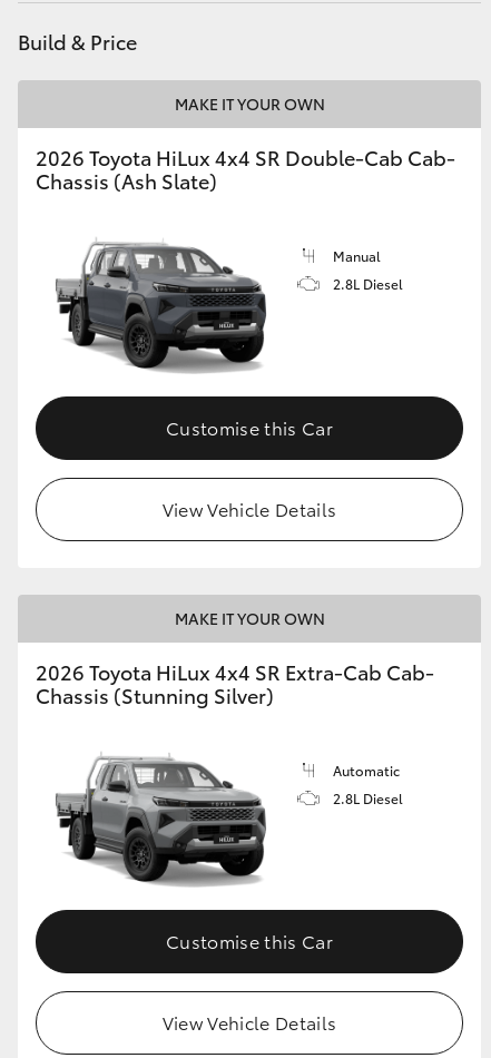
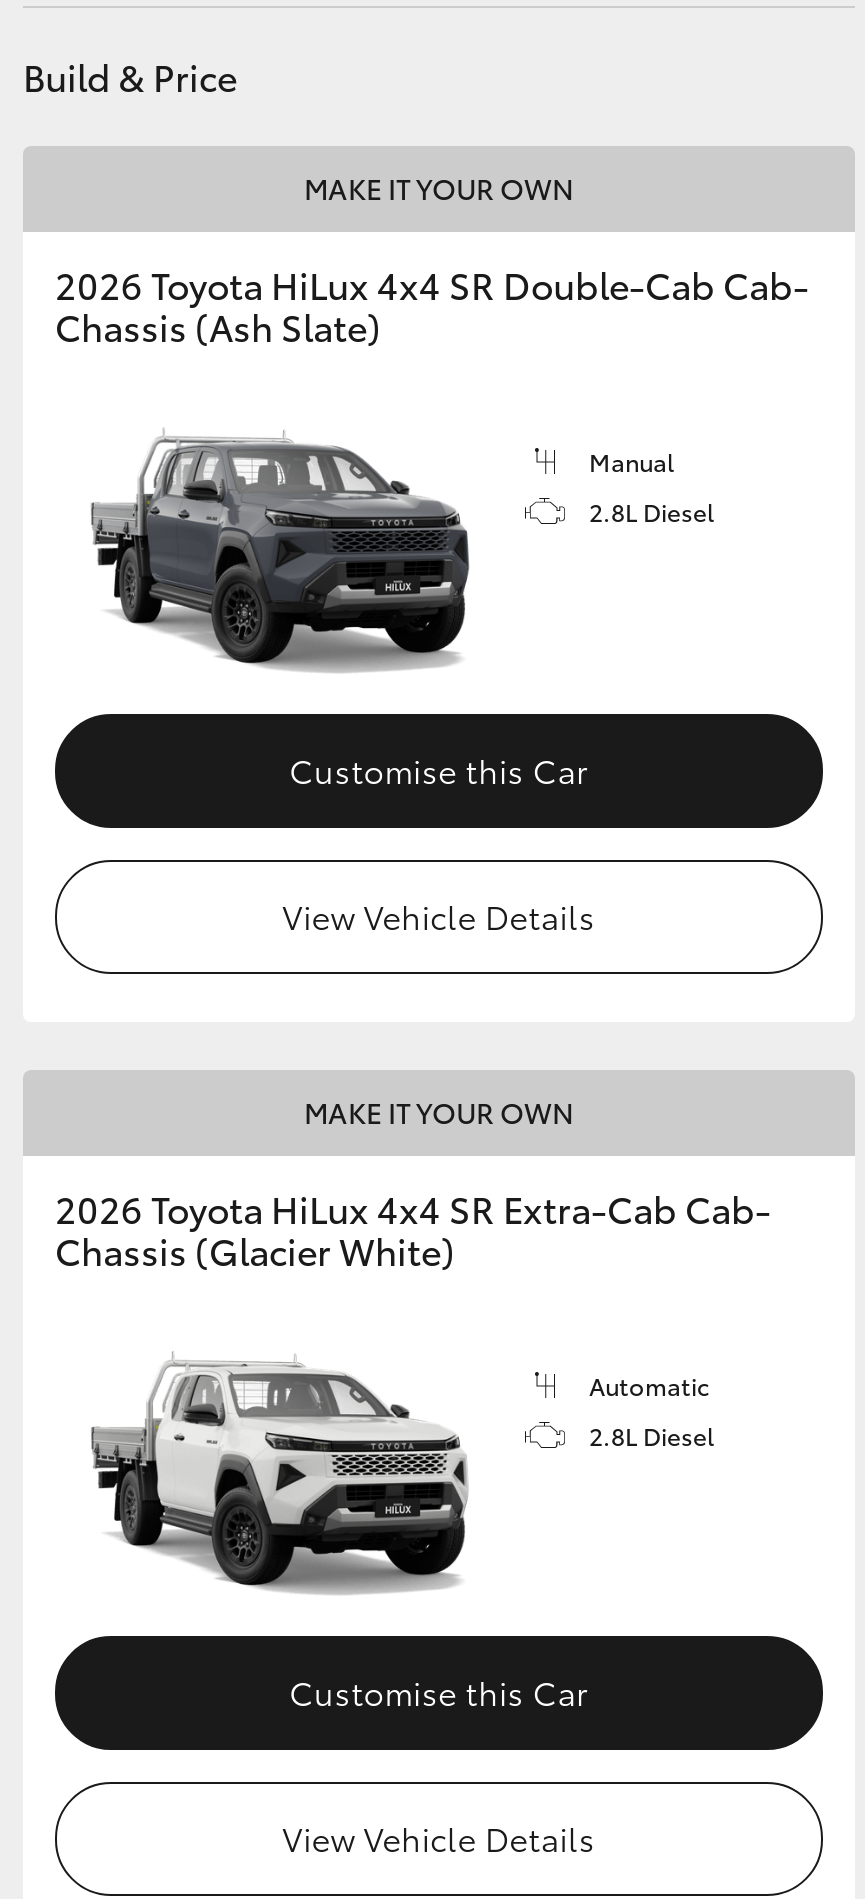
- Chassis (Stunning Silver)
+ Chassis (Glacier White)

- [image]
+ [image]
